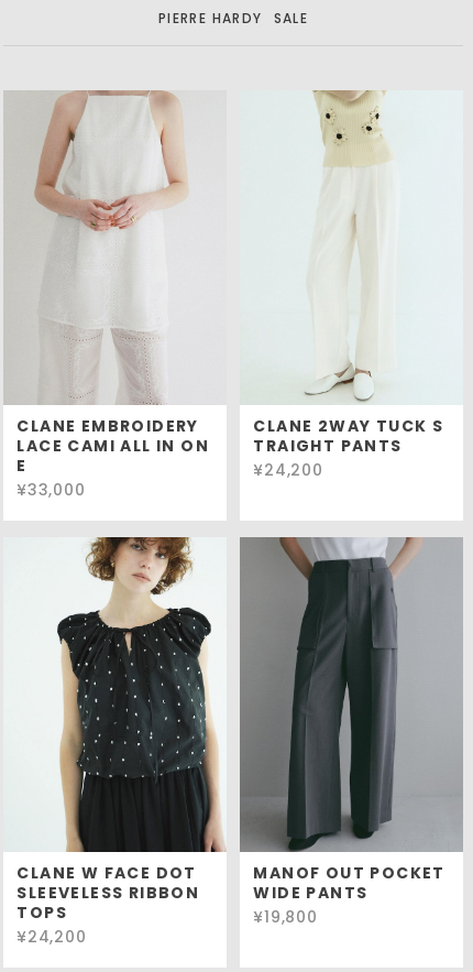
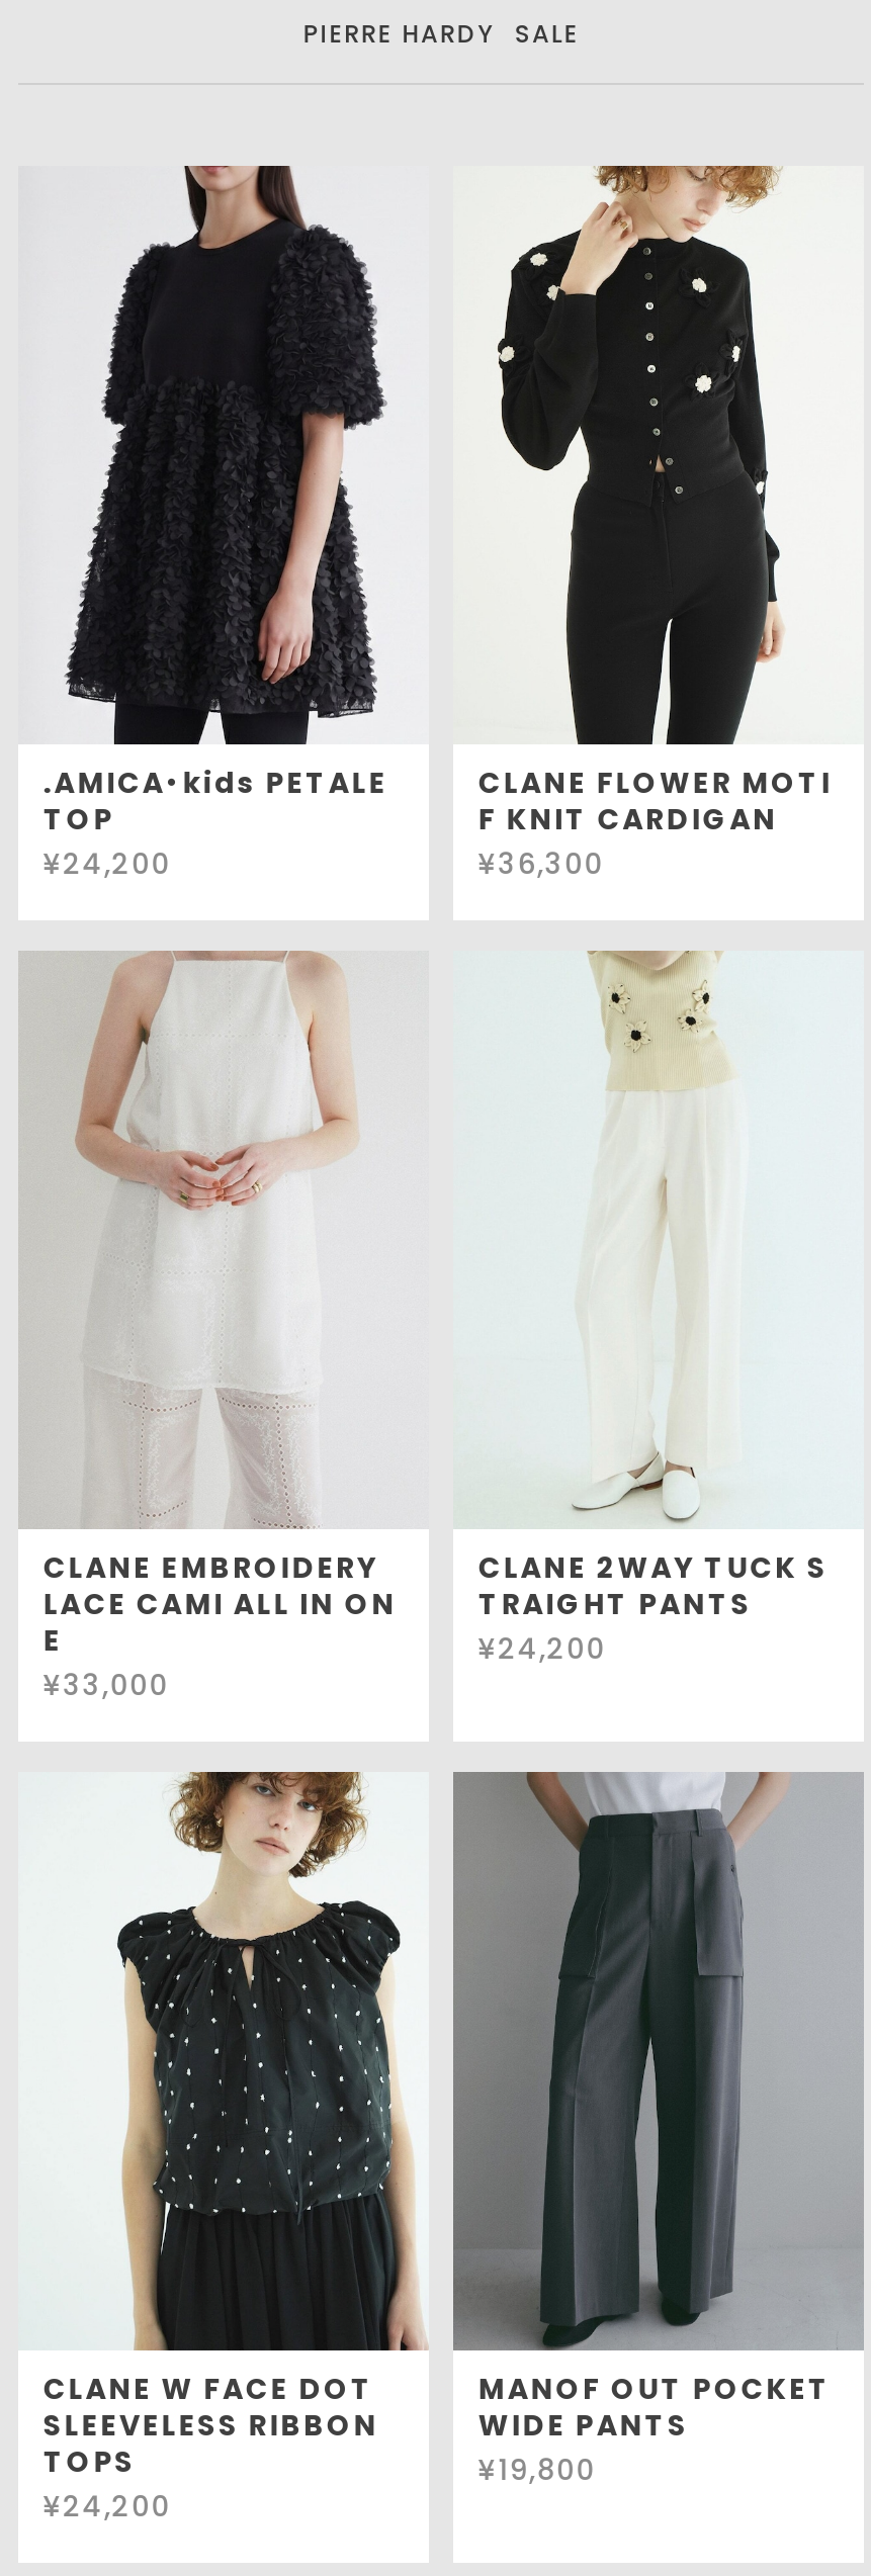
+ [image]
+ .AMICA・kids PETALE
+ TOP
+ ¥24,200

+ [image]
+ CLANE FLOWER MOTI
+ F KNIT CARDIGAN
+ ¥36,300
